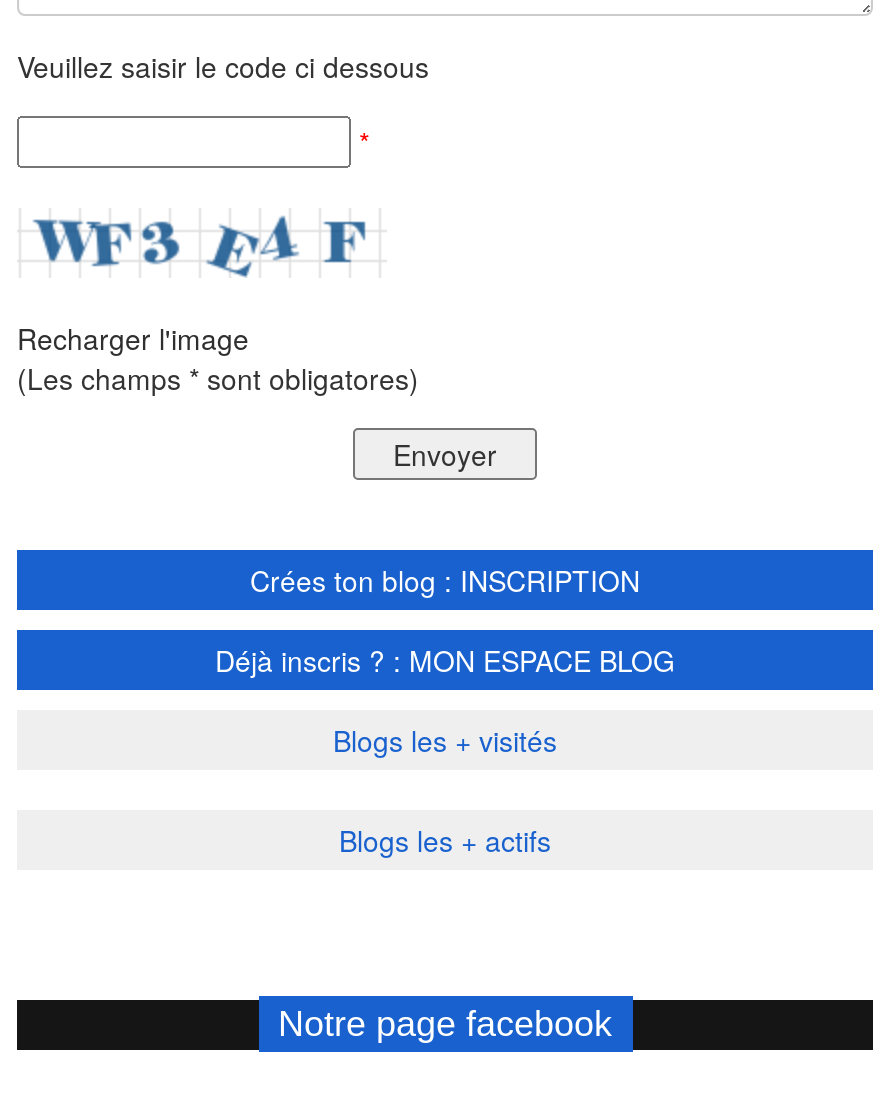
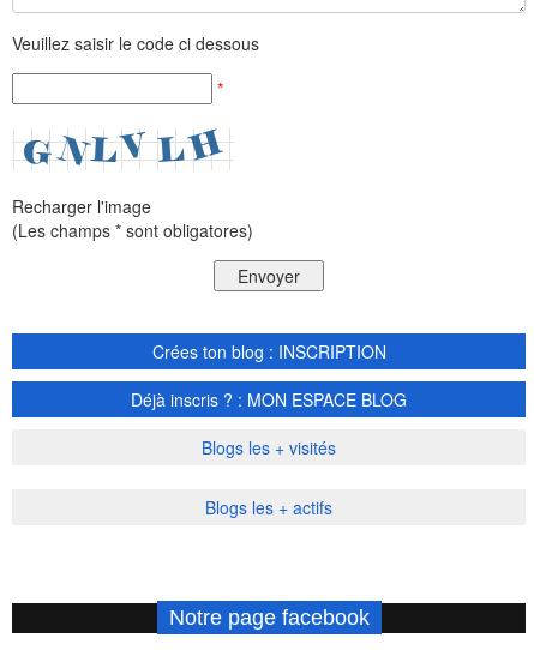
- [image]
+ [image]
